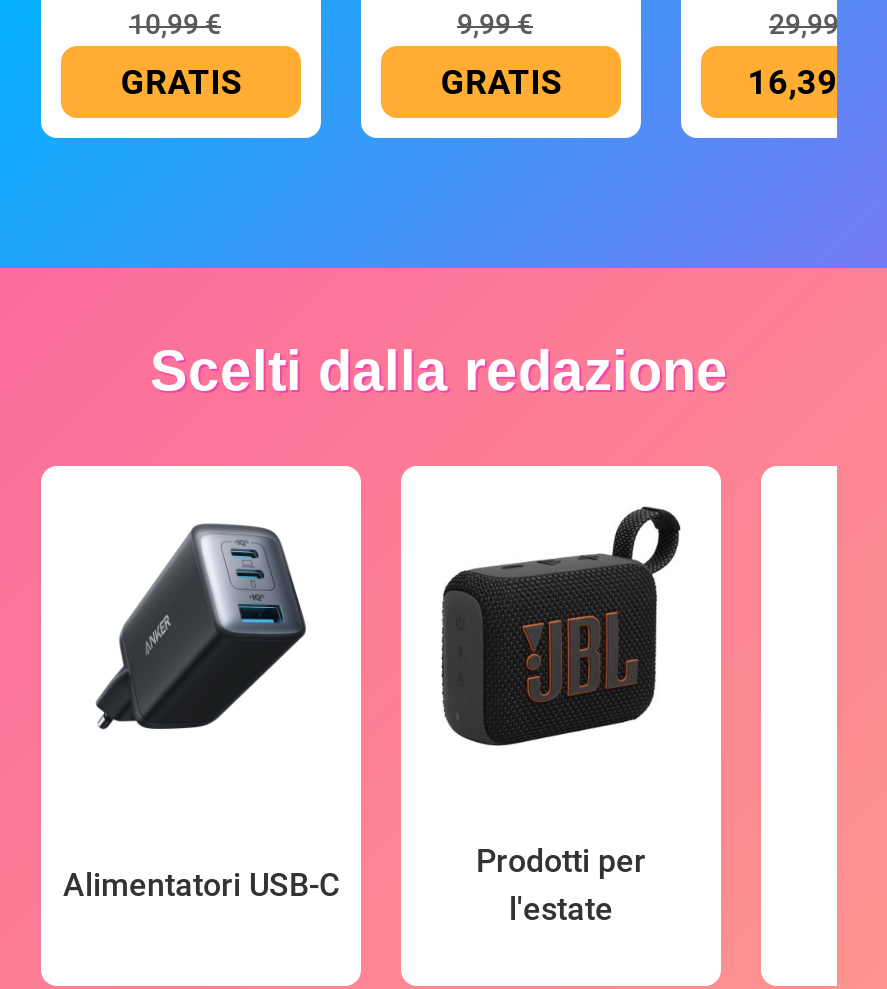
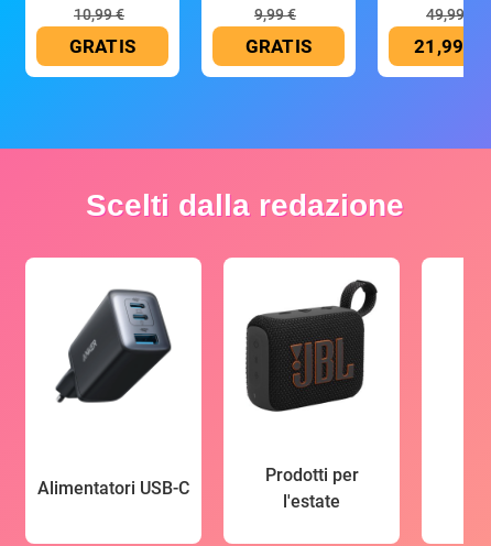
- 29,99 €
+ 49,99 €

- 16,39 €
+ 21,99 €
